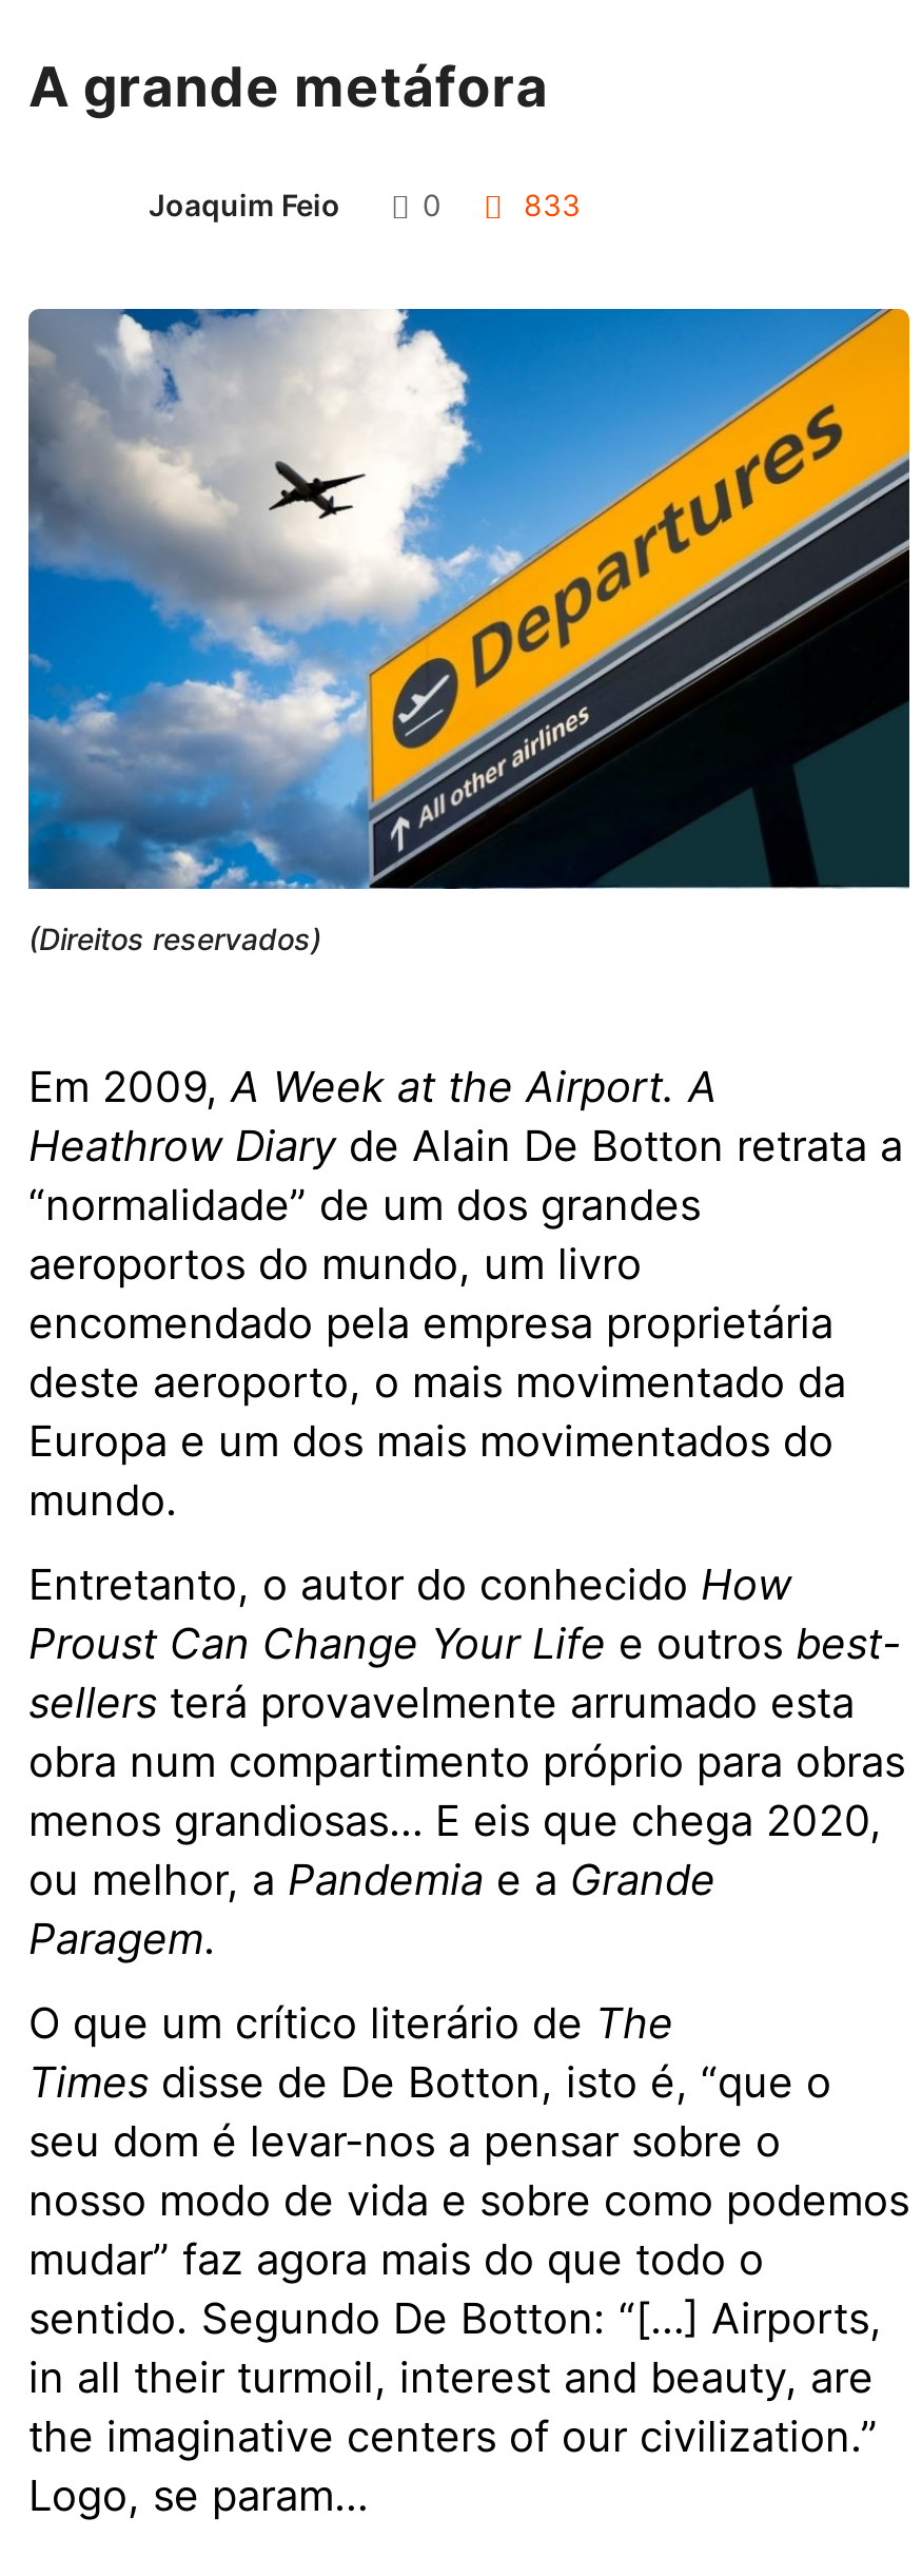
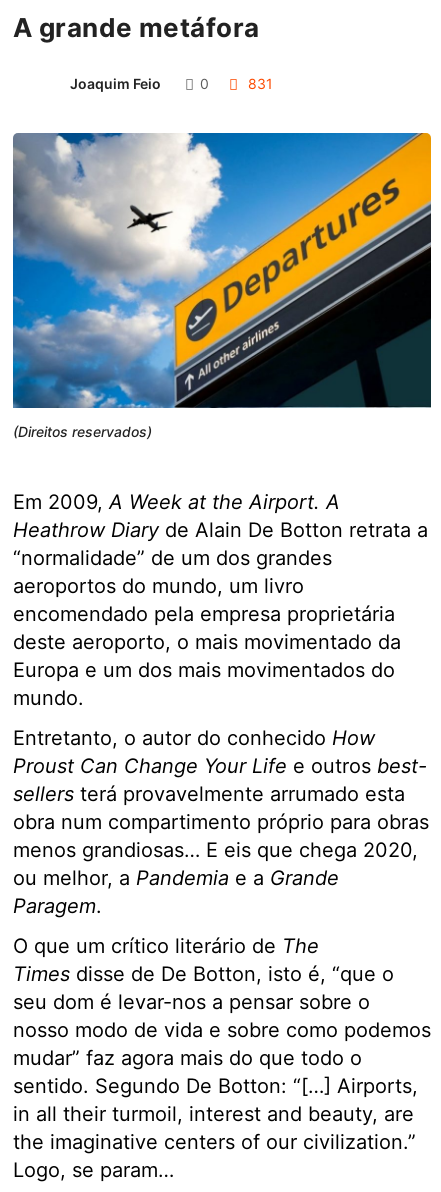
- 833
+ 831
